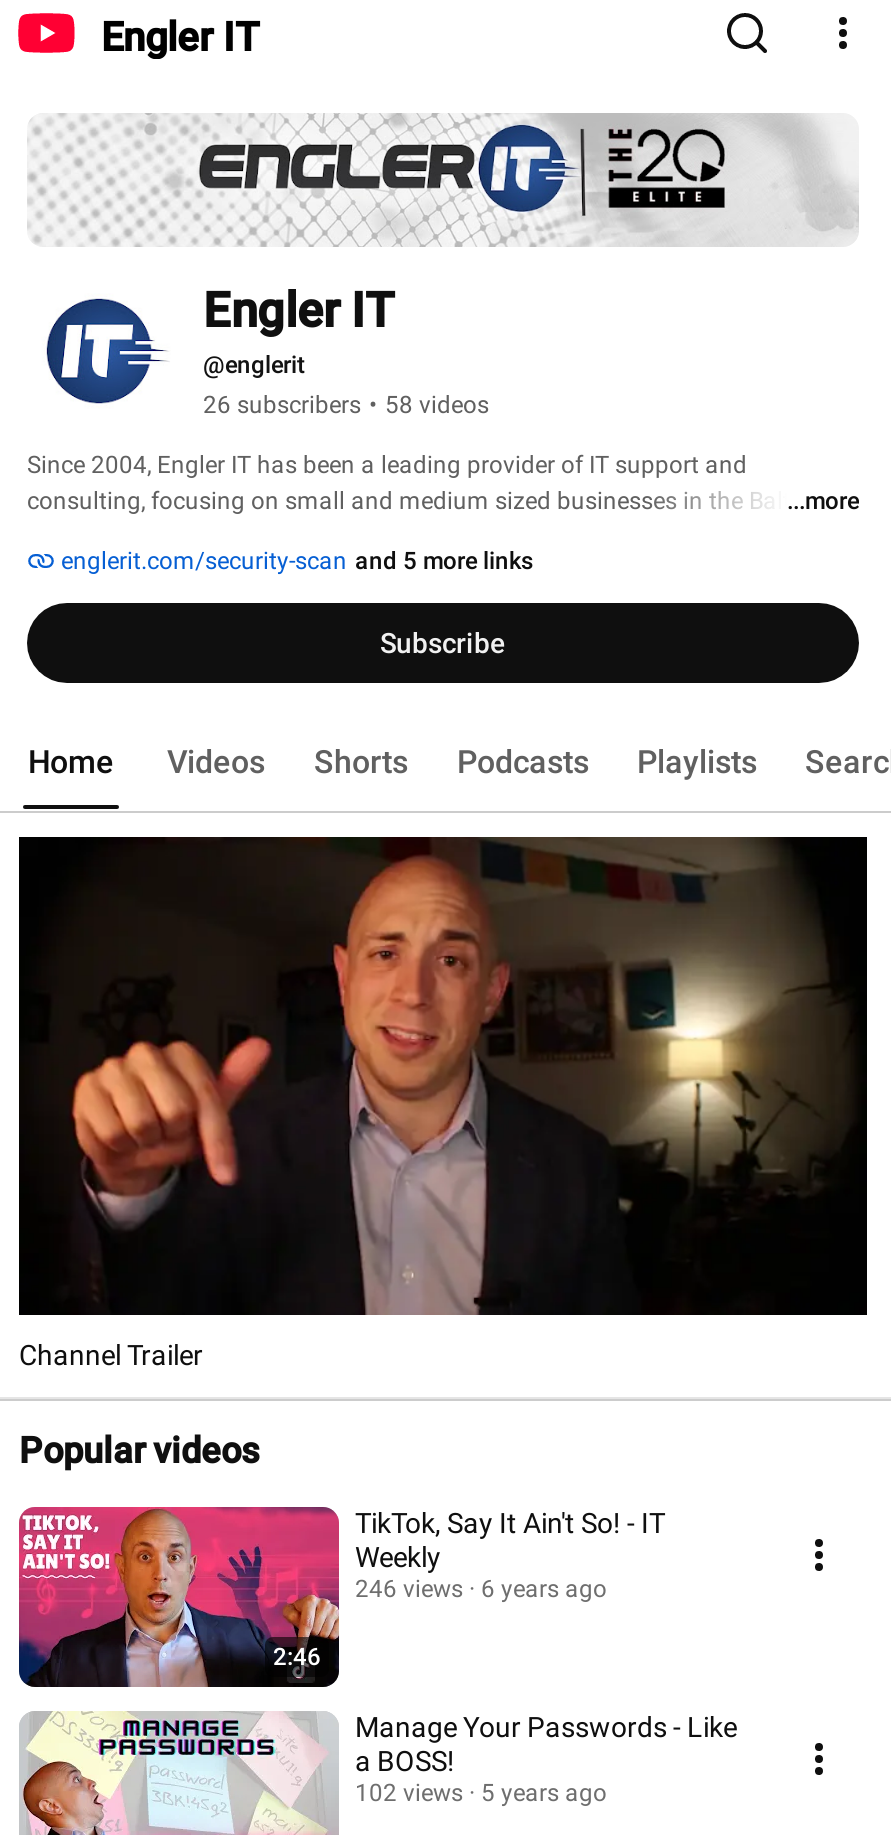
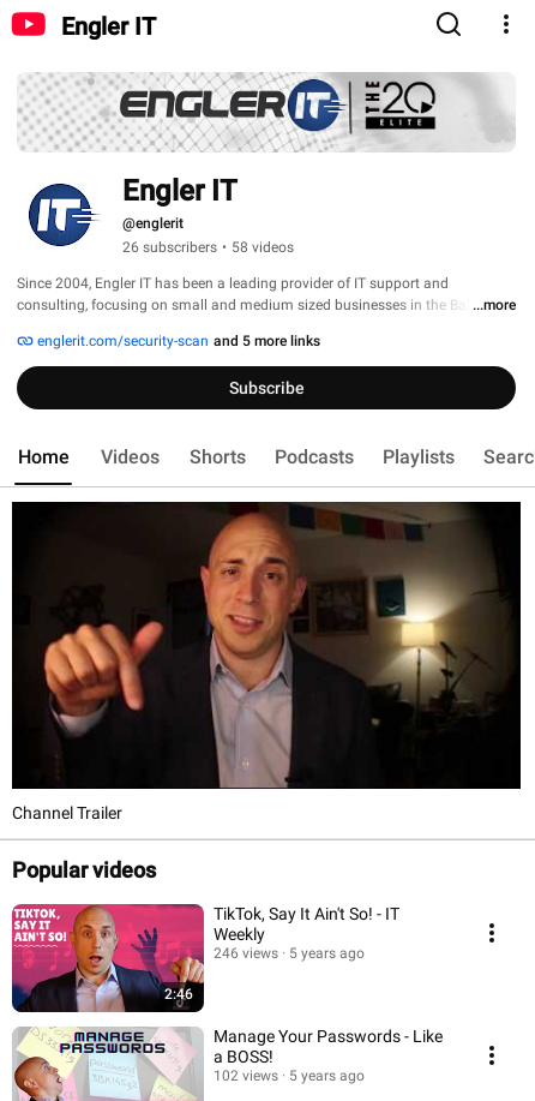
- 246 views 6 years ago
+ 246 views 5 years ago
